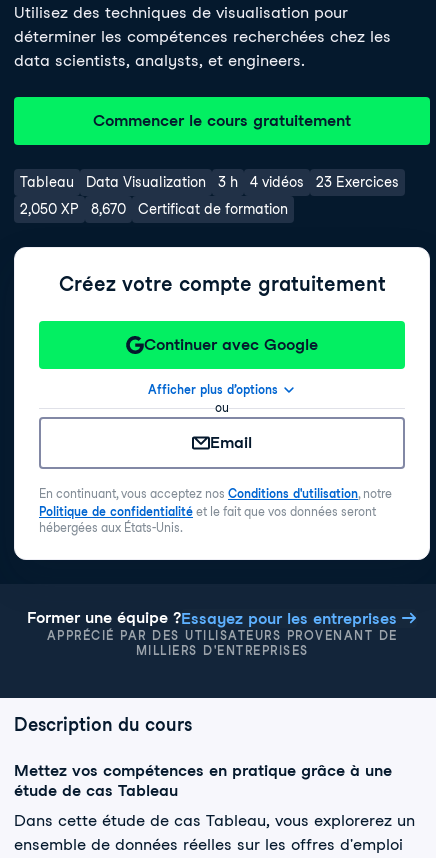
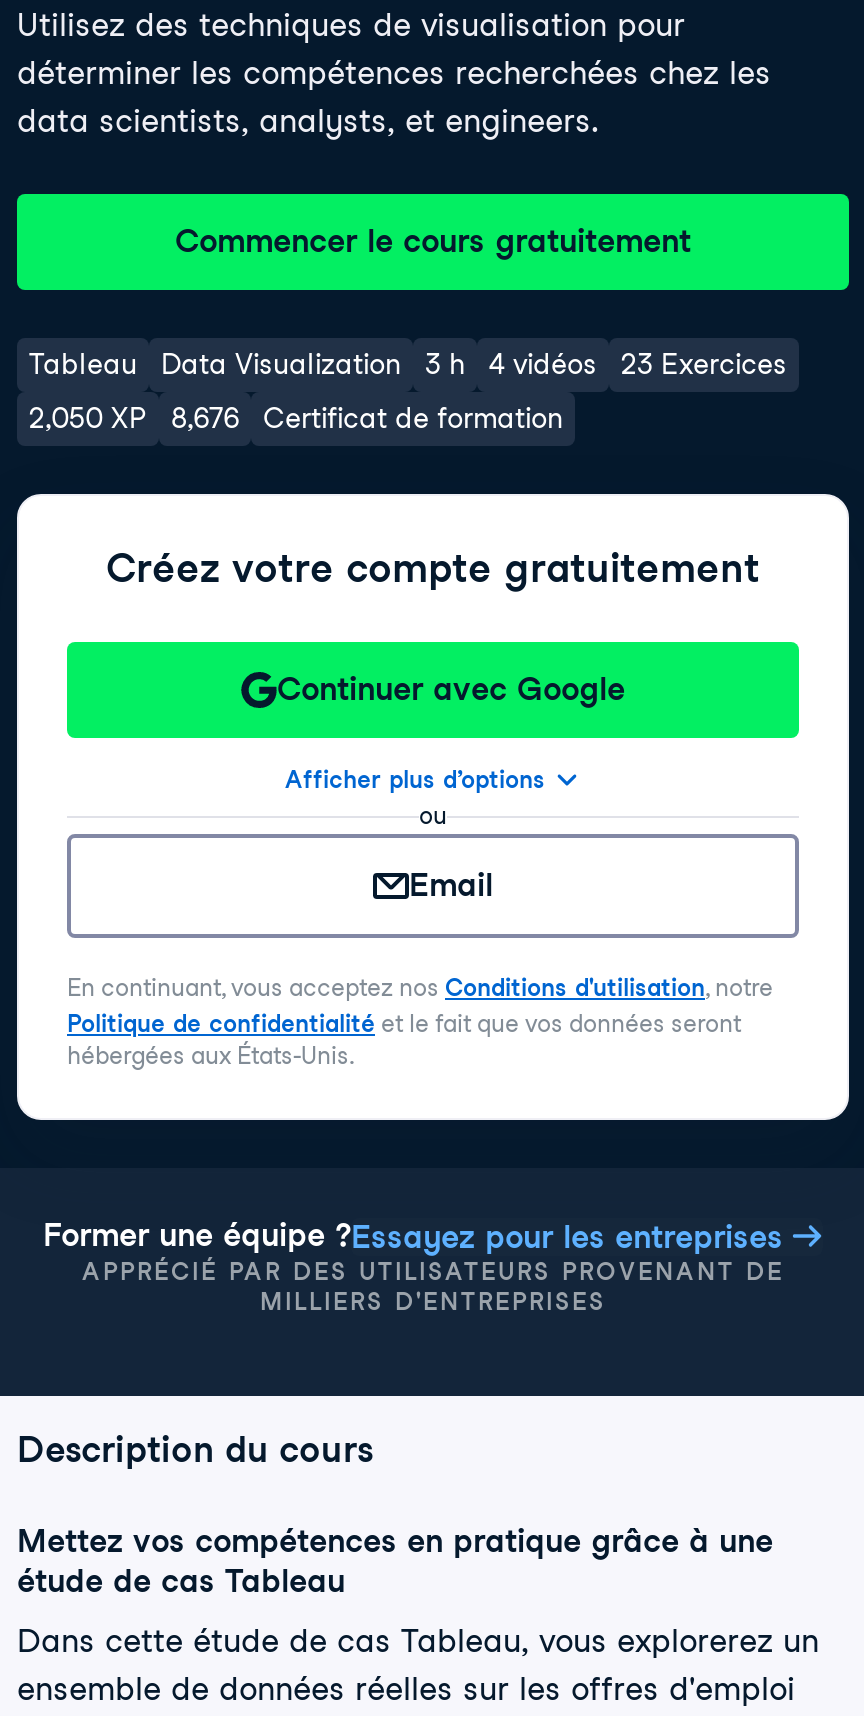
- 2,050 XP 8,670 Certificat de formation
+ 2,050 XP 8,676 Certificat de formation
